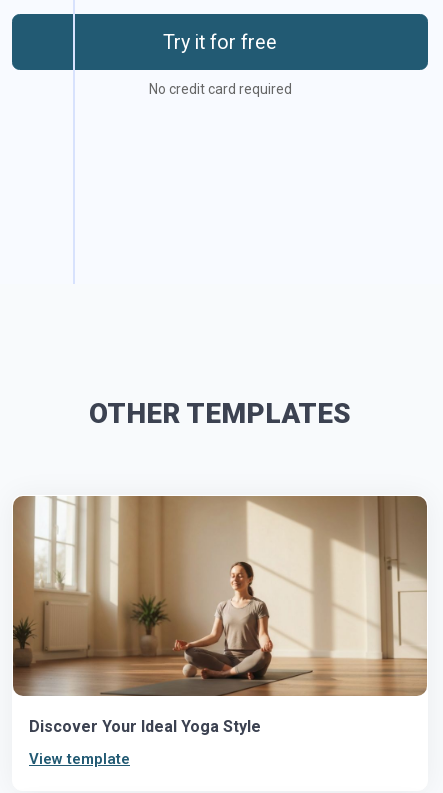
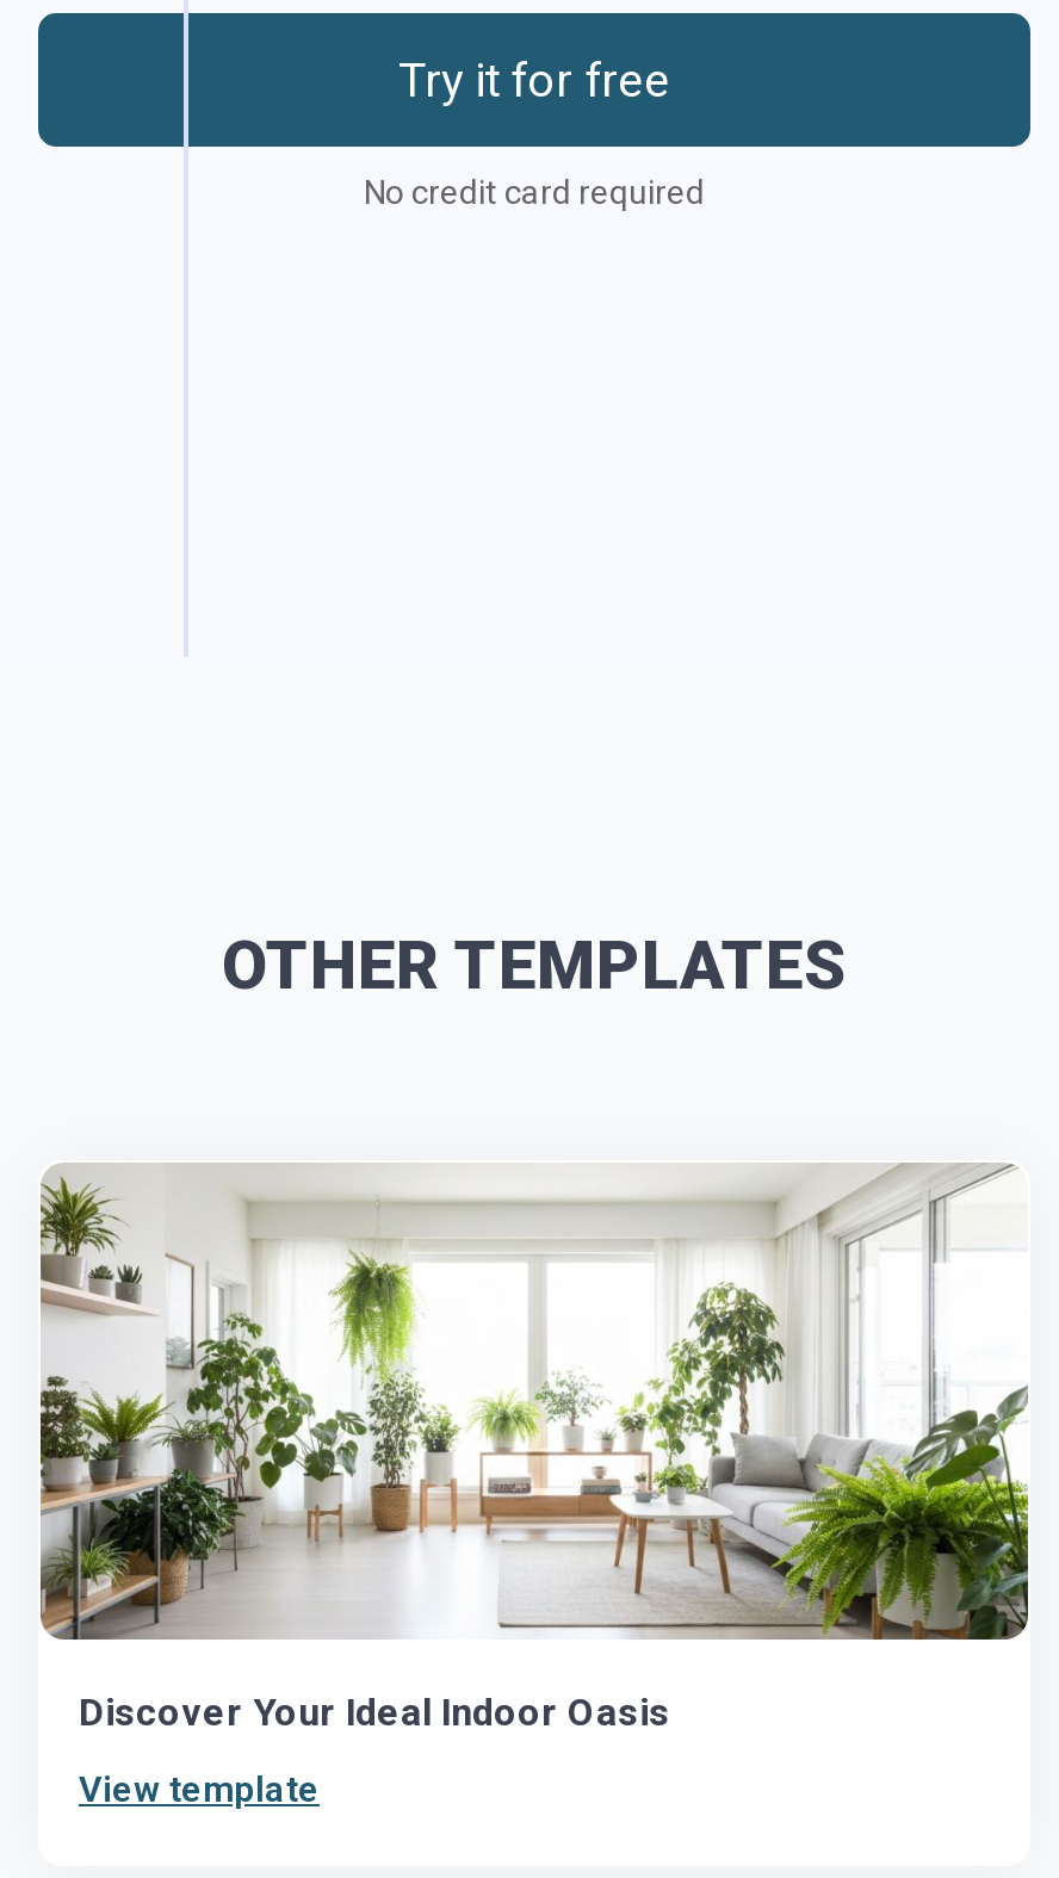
- [image]
- Discover Your Ideal Yoga Style
+ [image]
+ Discover Your Ideal Indoor Oasis
